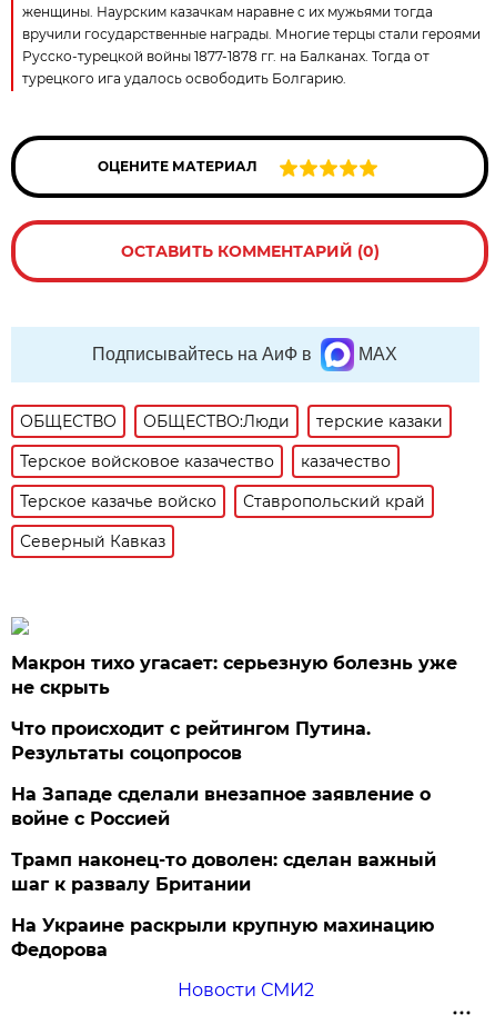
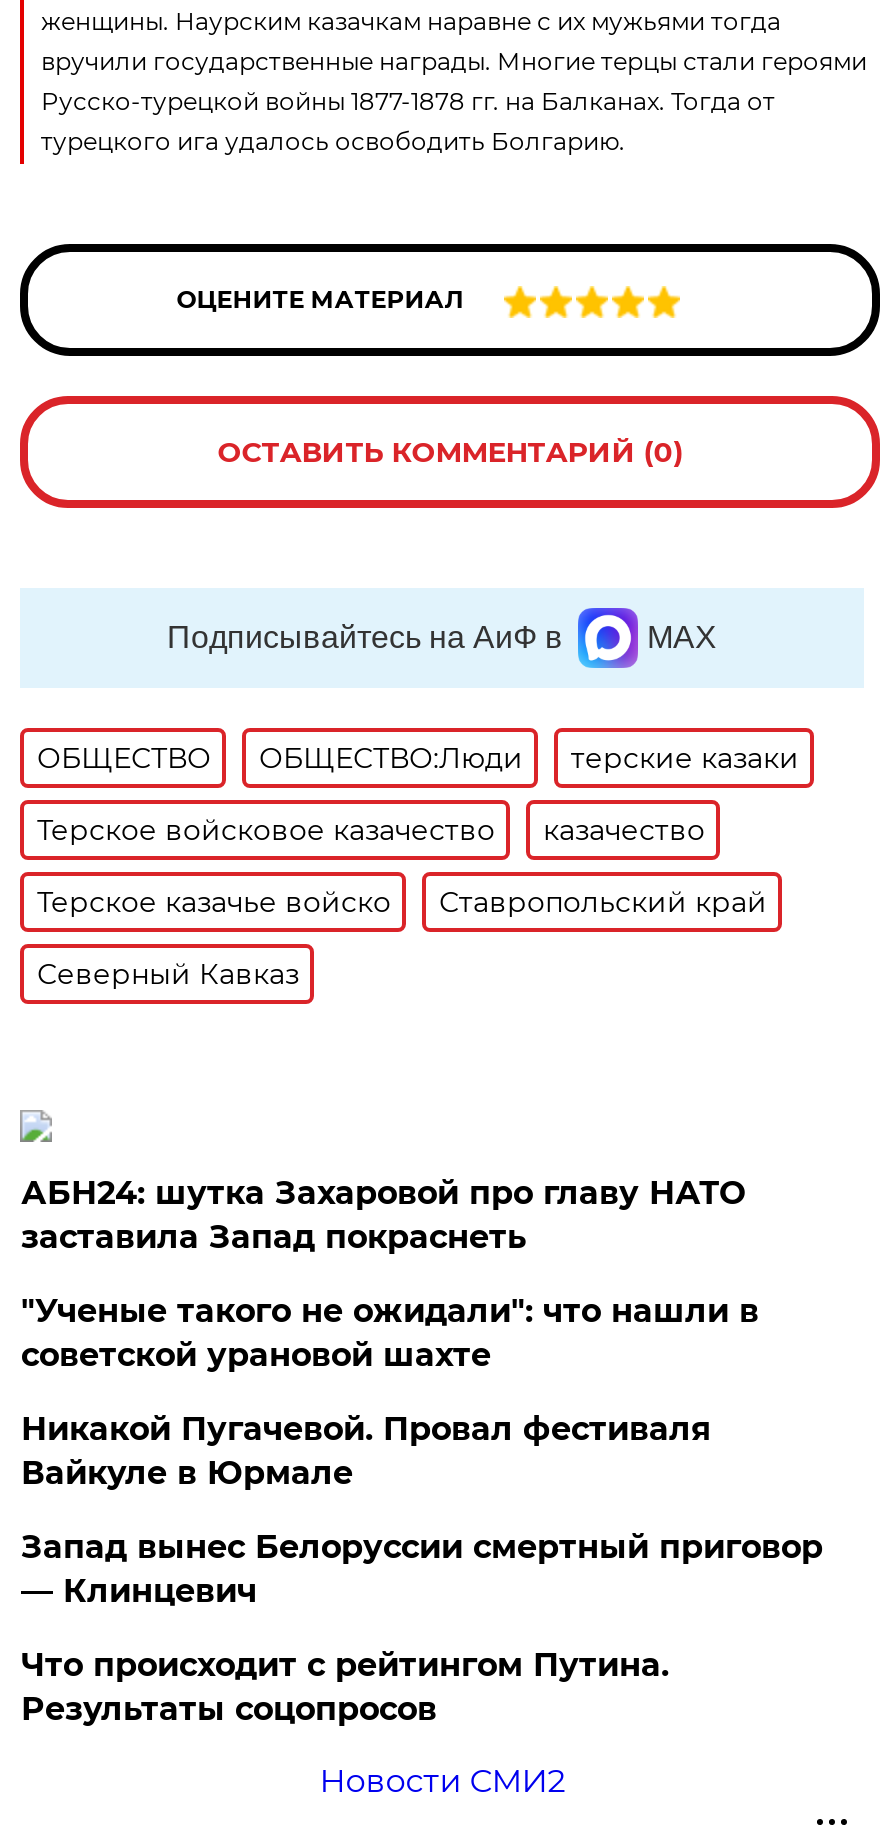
- Макрон тихо угасает: серьезную болезнь уже
- не скрыть
+ АБН24: шутка Захаровой про главу НАТО
+ заставила Запад покраснеть
+ "Ученые такого не ожидали": что нашли в
+ советской урановой шахте
+ Никакой Пугачевой. Провал фестиваля
+ Вайкуле в Юрмале
+ Запад вынес Белоруссии смертный приговор
+ — Клинцевич

moved down: Что происходит с рейтингом Путина. | Результаты соцопросов

- На Западе сделали внезапное заявление о
- войне с Россией
- Трамп наконец-то доволен: сделан важный
- шаг к развалу Британии
- На Украине раскрыли крупную махинацию
- Федорова
